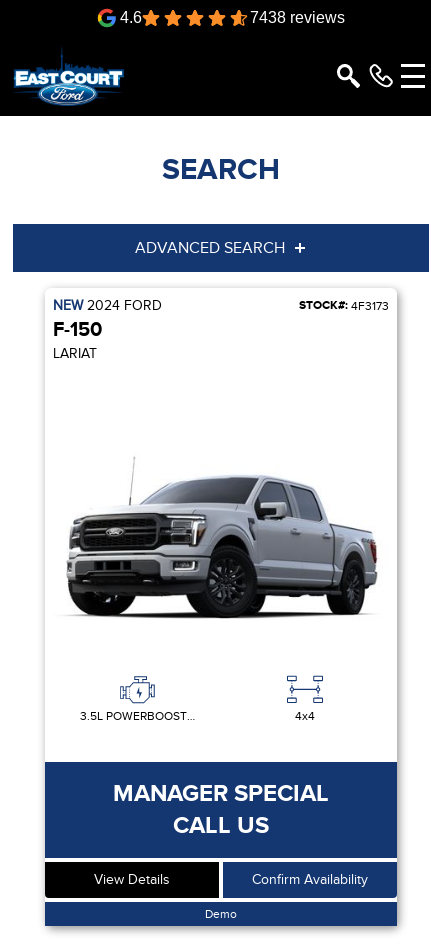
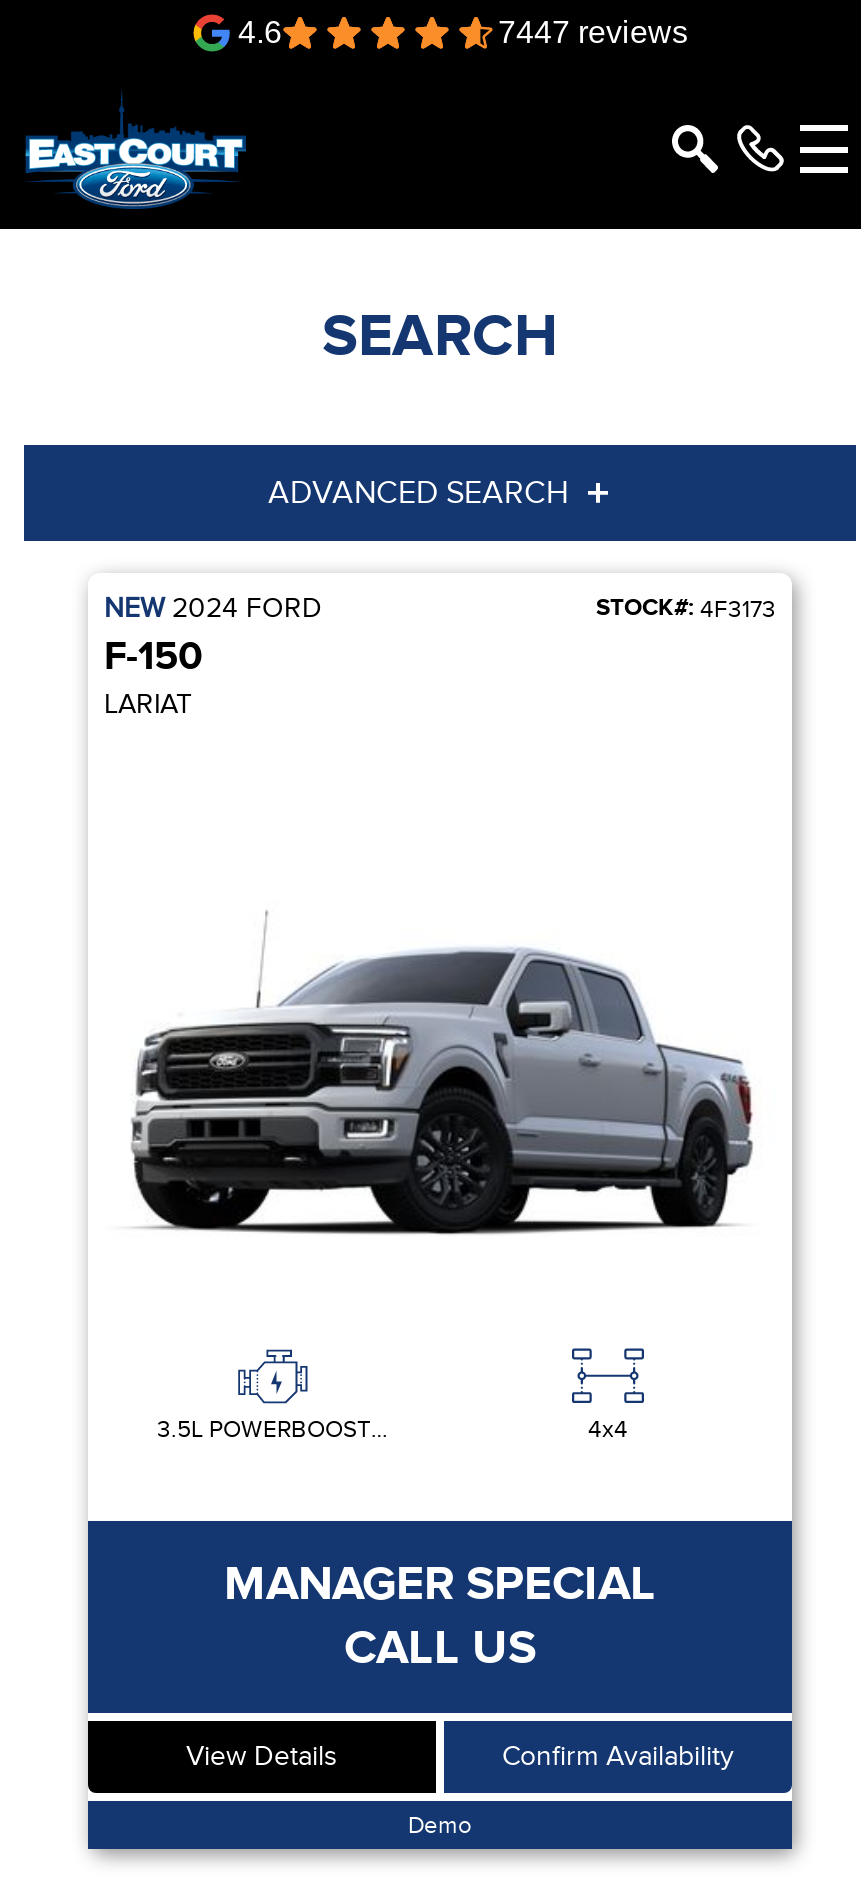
- 7438 reviews
+ 7447 reviews
